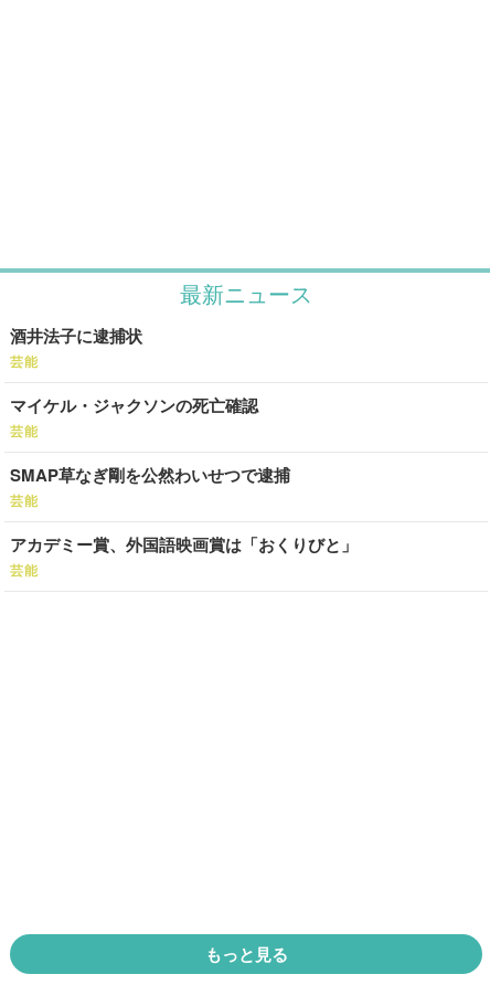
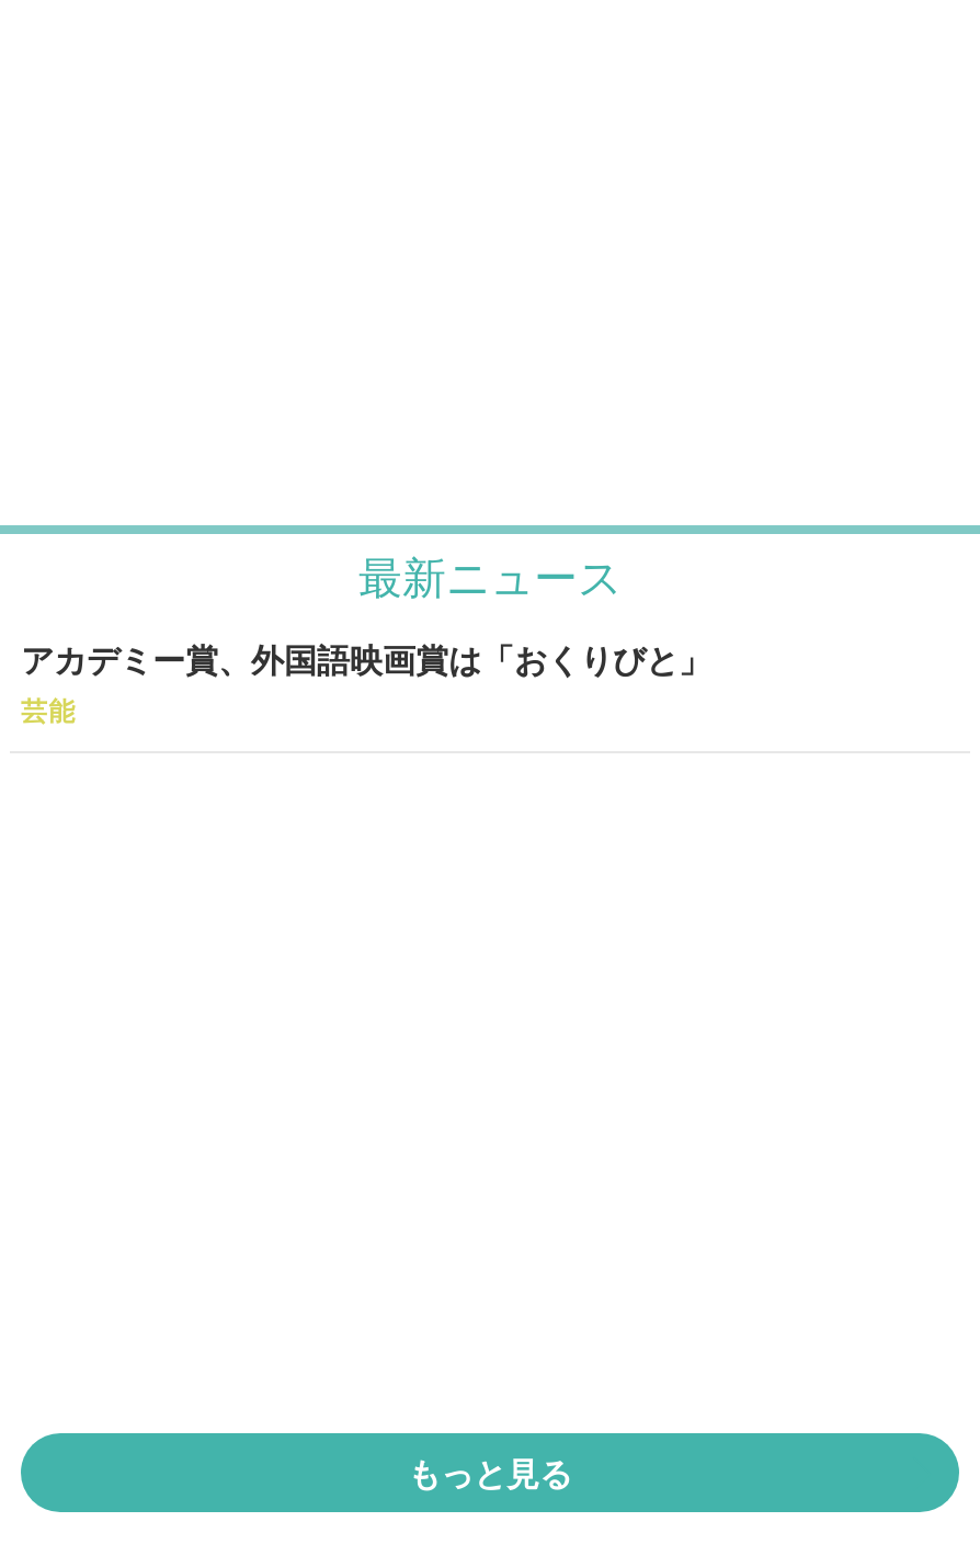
- 酒井法子に逮捕状
- 芸能
- マイケル・ジャクソンの死亡確認
- 芸能
- SMAP草なぎ剛を公然わいせつで逮捕
- 芸能
